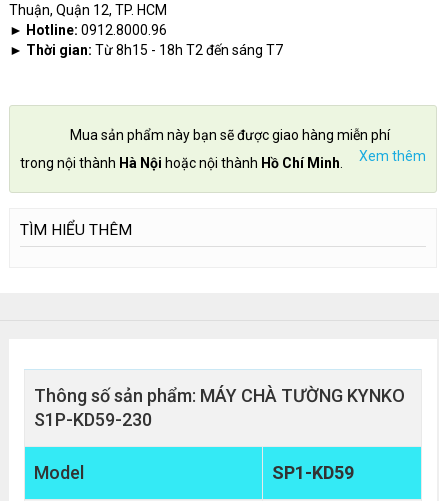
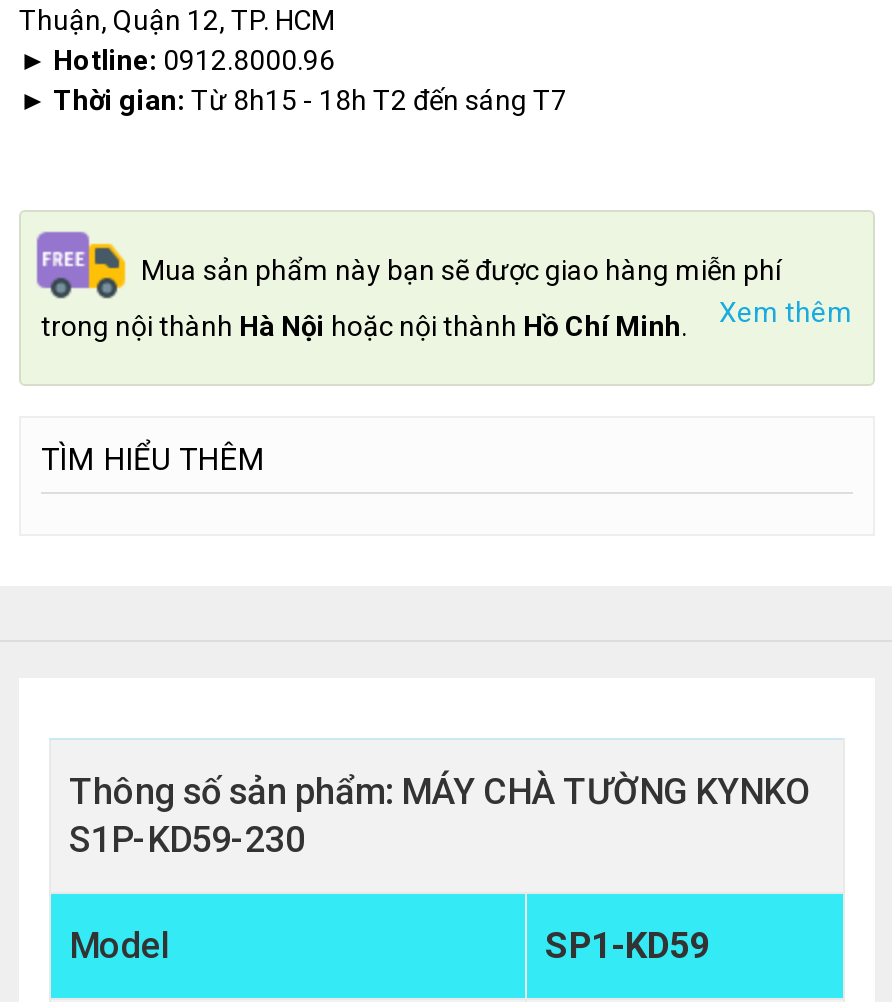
+ [image]
